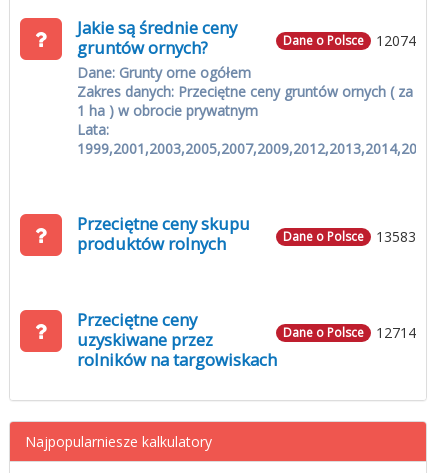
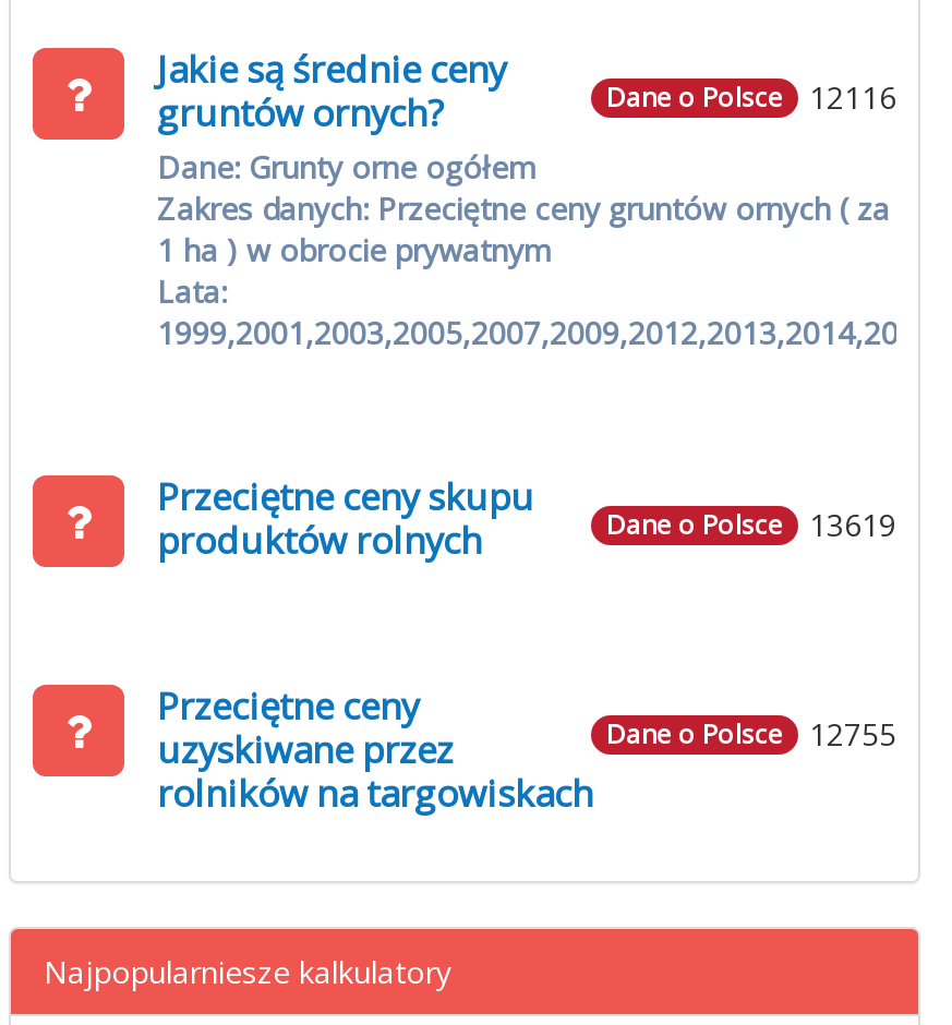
- Dane o Polsce 12074
+ Dane o Polsce 12116

- Dane o Polsce 13583
+ Dane o Polsce 13619

- Dane o Polsce 12714
+ Dane o Polsce 12755
